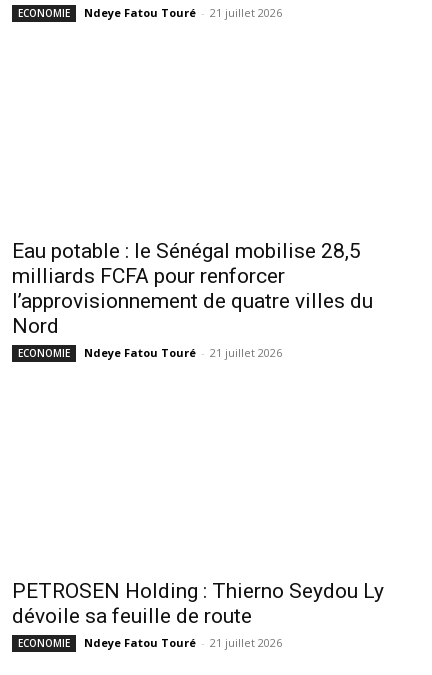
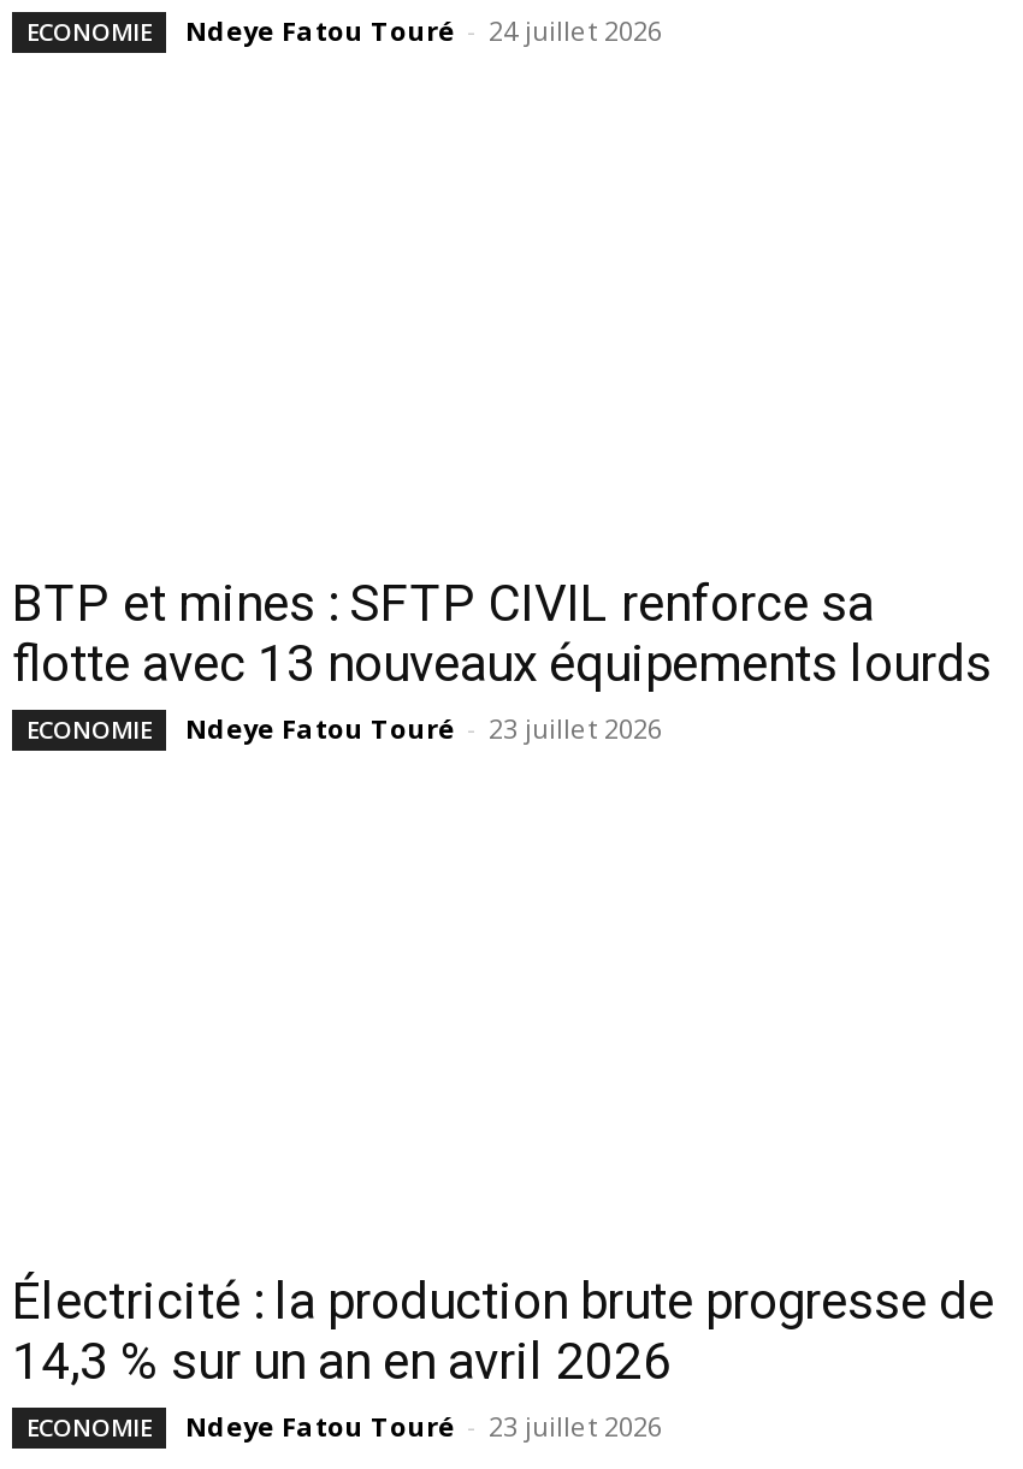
- Ndeye Fatou Touré - 21 juillet 2026
+ Ndeye Fatou Touré - 24 juillet 2026

- Eau potable : le Sénégal mobilise 28,5
- milliards FCFA pour renforcer
- l’approvisionnement de quatre villes du
- Nord
+ BTP et mines : SFTP CIVIL renforce sa
+ flotte avec 13 nouveaux équipements lourds

- Ndeye Fatou Touré - 21 juillet 2026
+ Ndeye Fatou Touré - 23 juillet 2026

- PETROSEN Holding : Thierno Seydou Ly
- dévoile sa feuille de route
+ Électricité : la production brute progresse de
+ 14,3 % sur un an en avril 2026

- Ndeye Fatou Touré - 21 juillet 2026
+ Ndeye Fatou Touré - 23 juillet 2026
